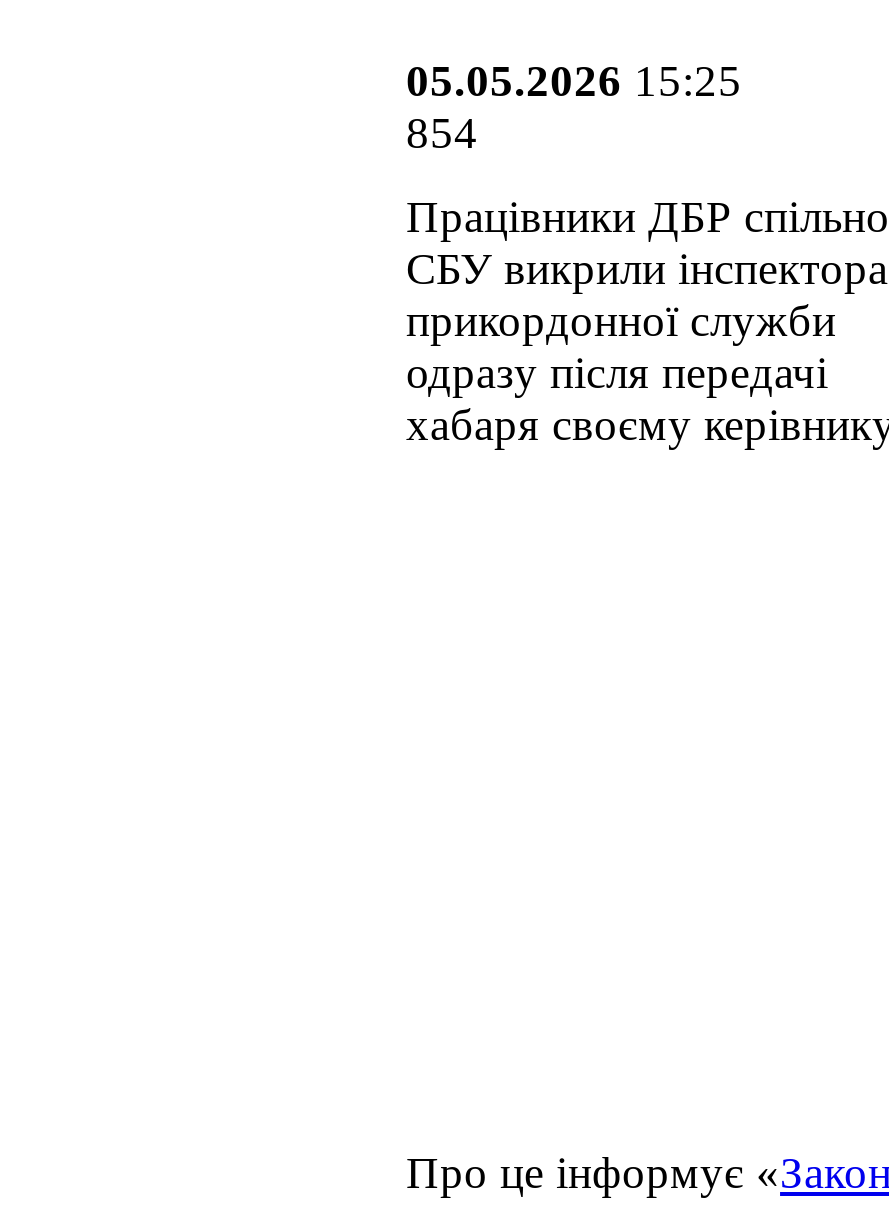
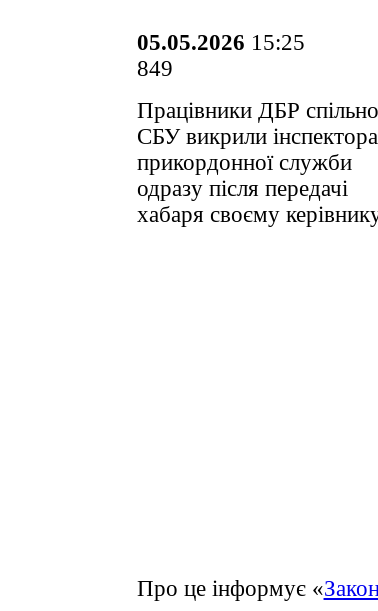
- 854
+ 849
